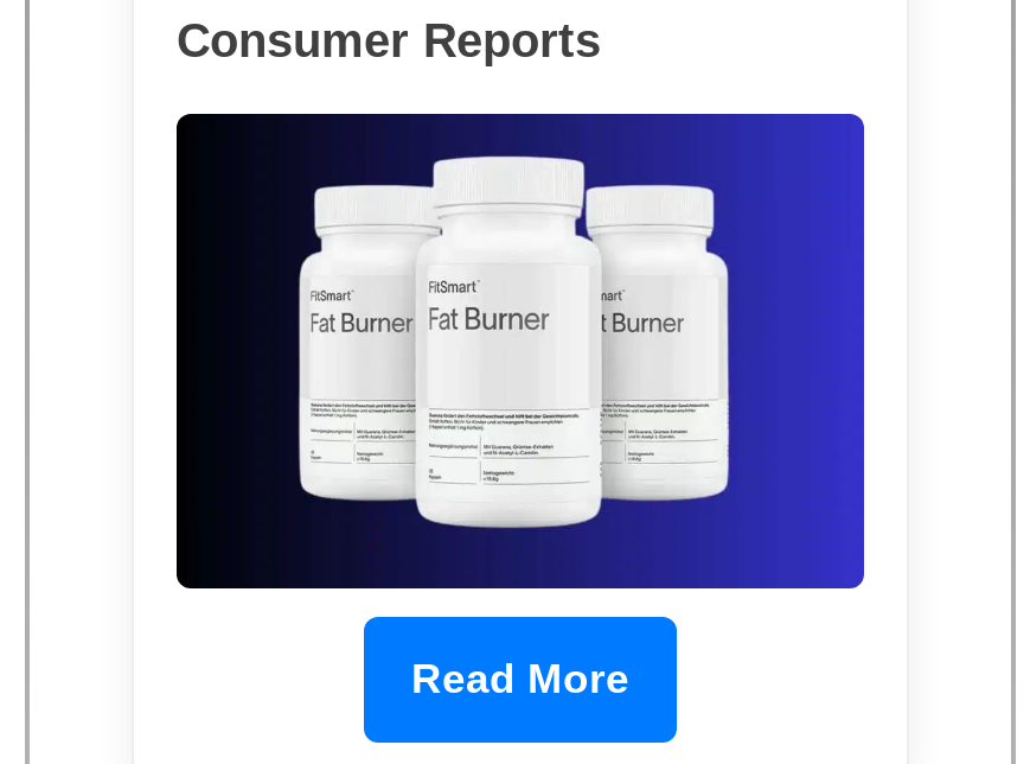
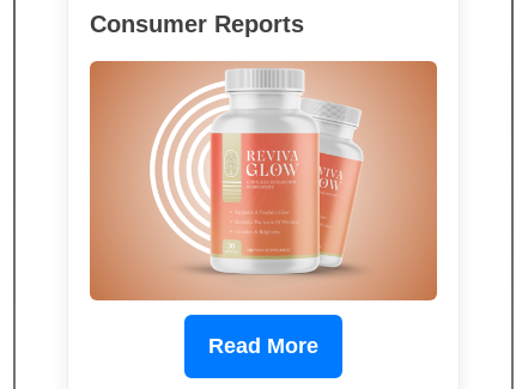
- [image]
+ [image]
